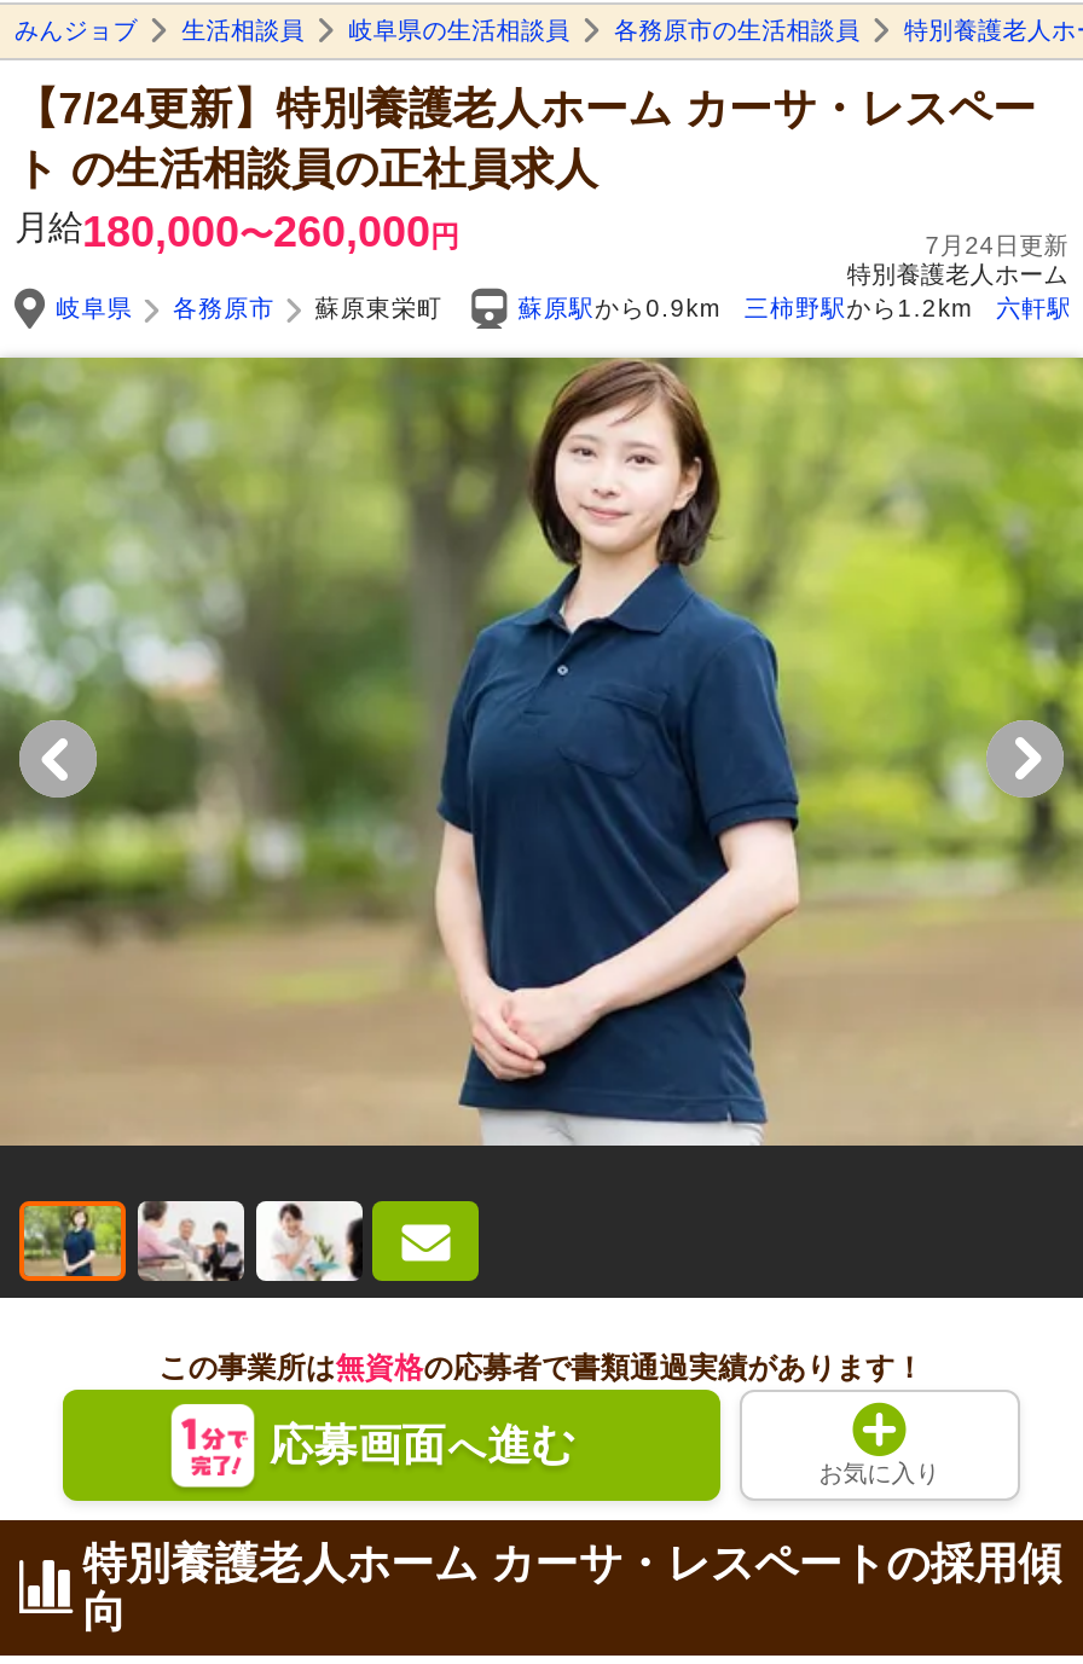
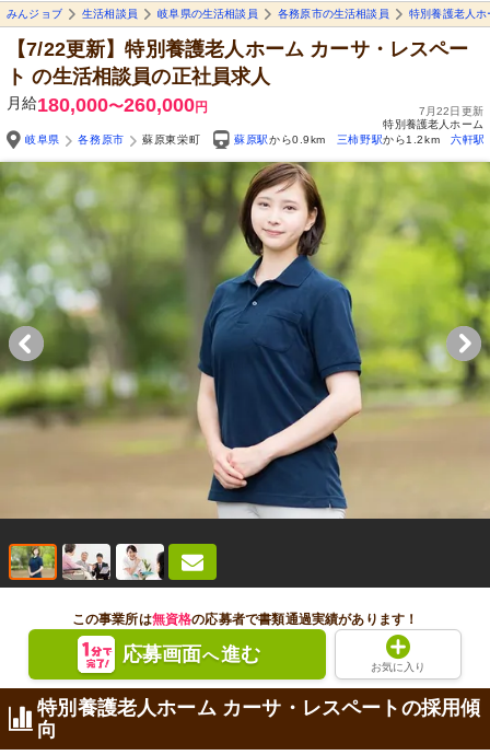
- 【7/24更新】特別養護老人ホーム カーサ・レスペー
+ 【7/22更新】特別養護老人ホーム カーサ・レスペー

- 7月24日更新
+ 7月22日更新
